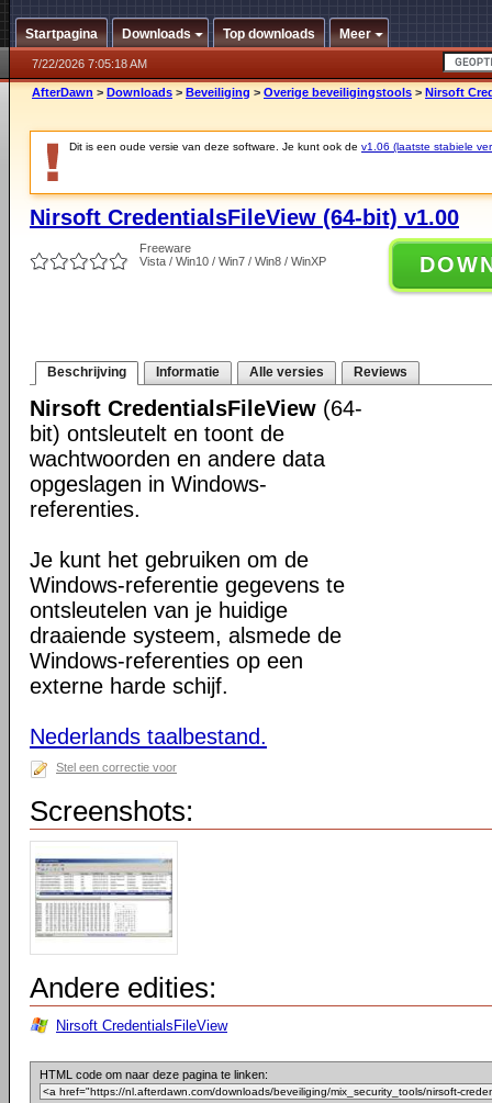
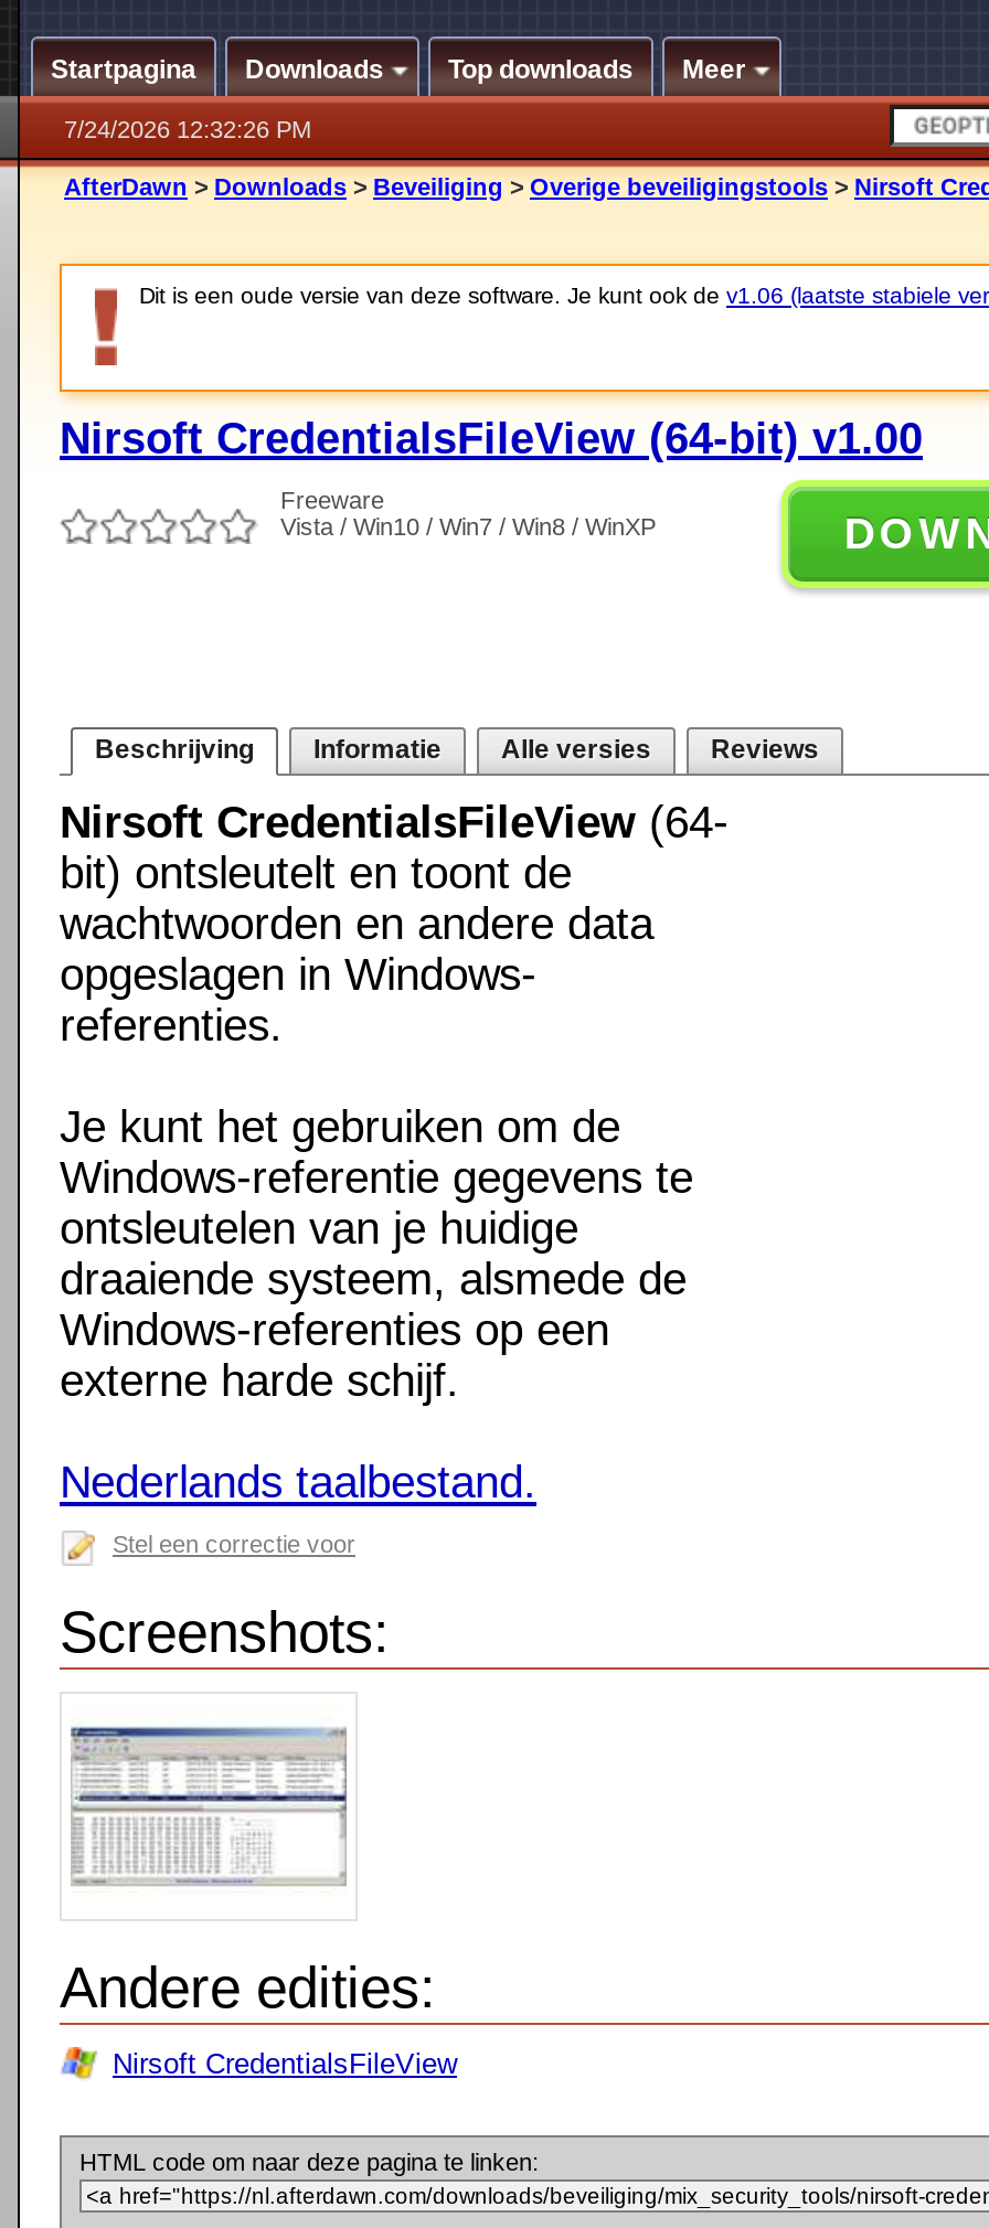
- 7/22/2026 7:05:18 AM
+ 7/24/2026 12:32:26 PM
